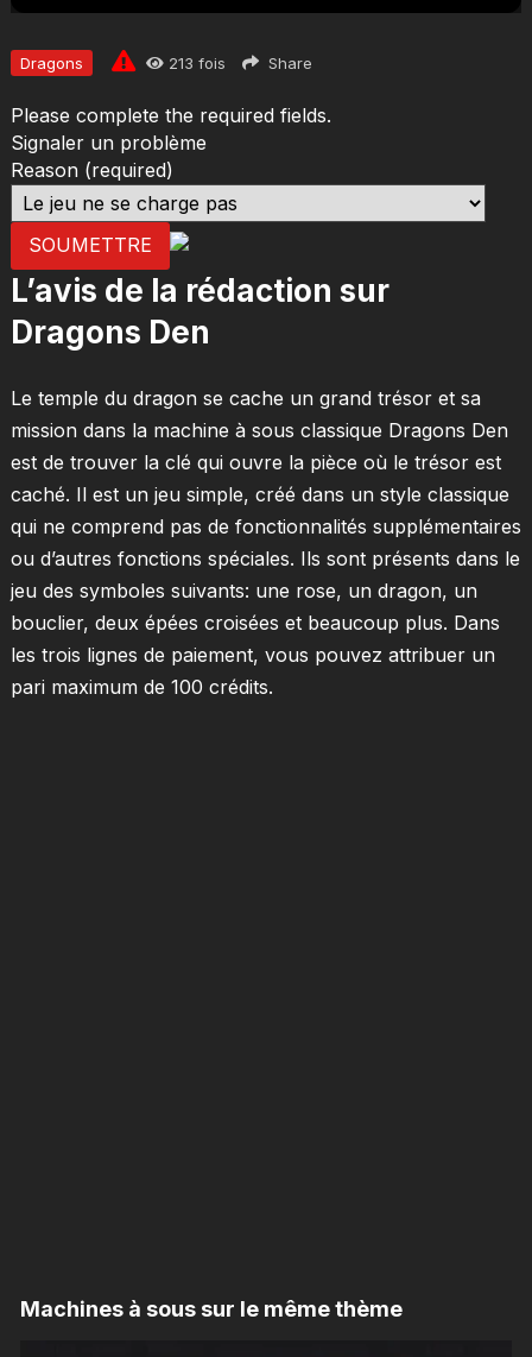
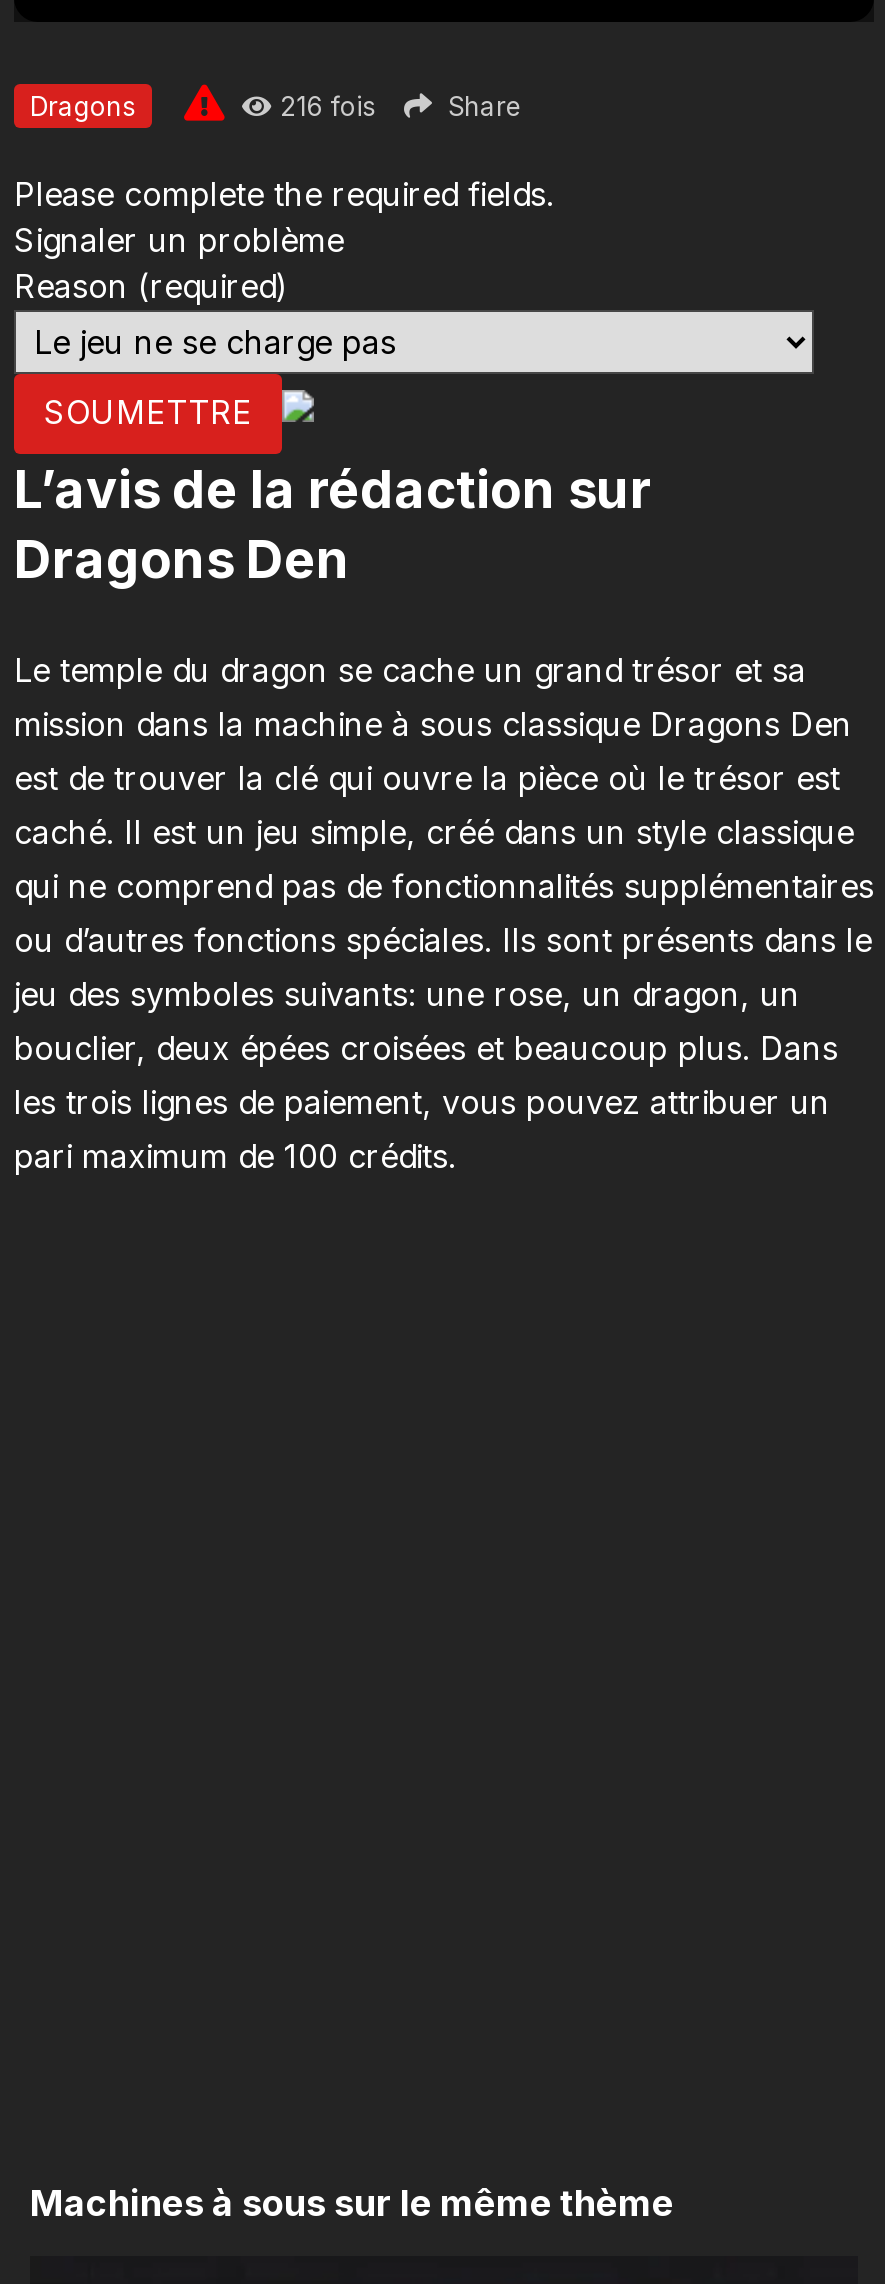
- 213 fois Share
+ 216 fois Share
